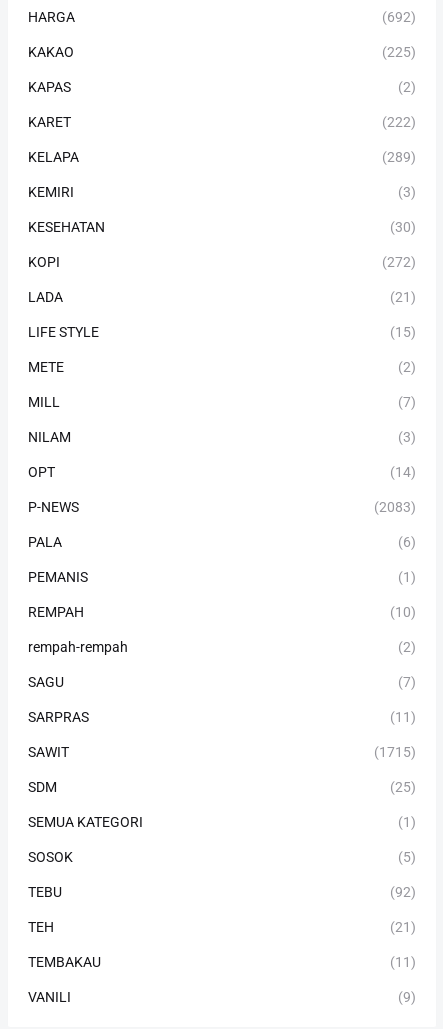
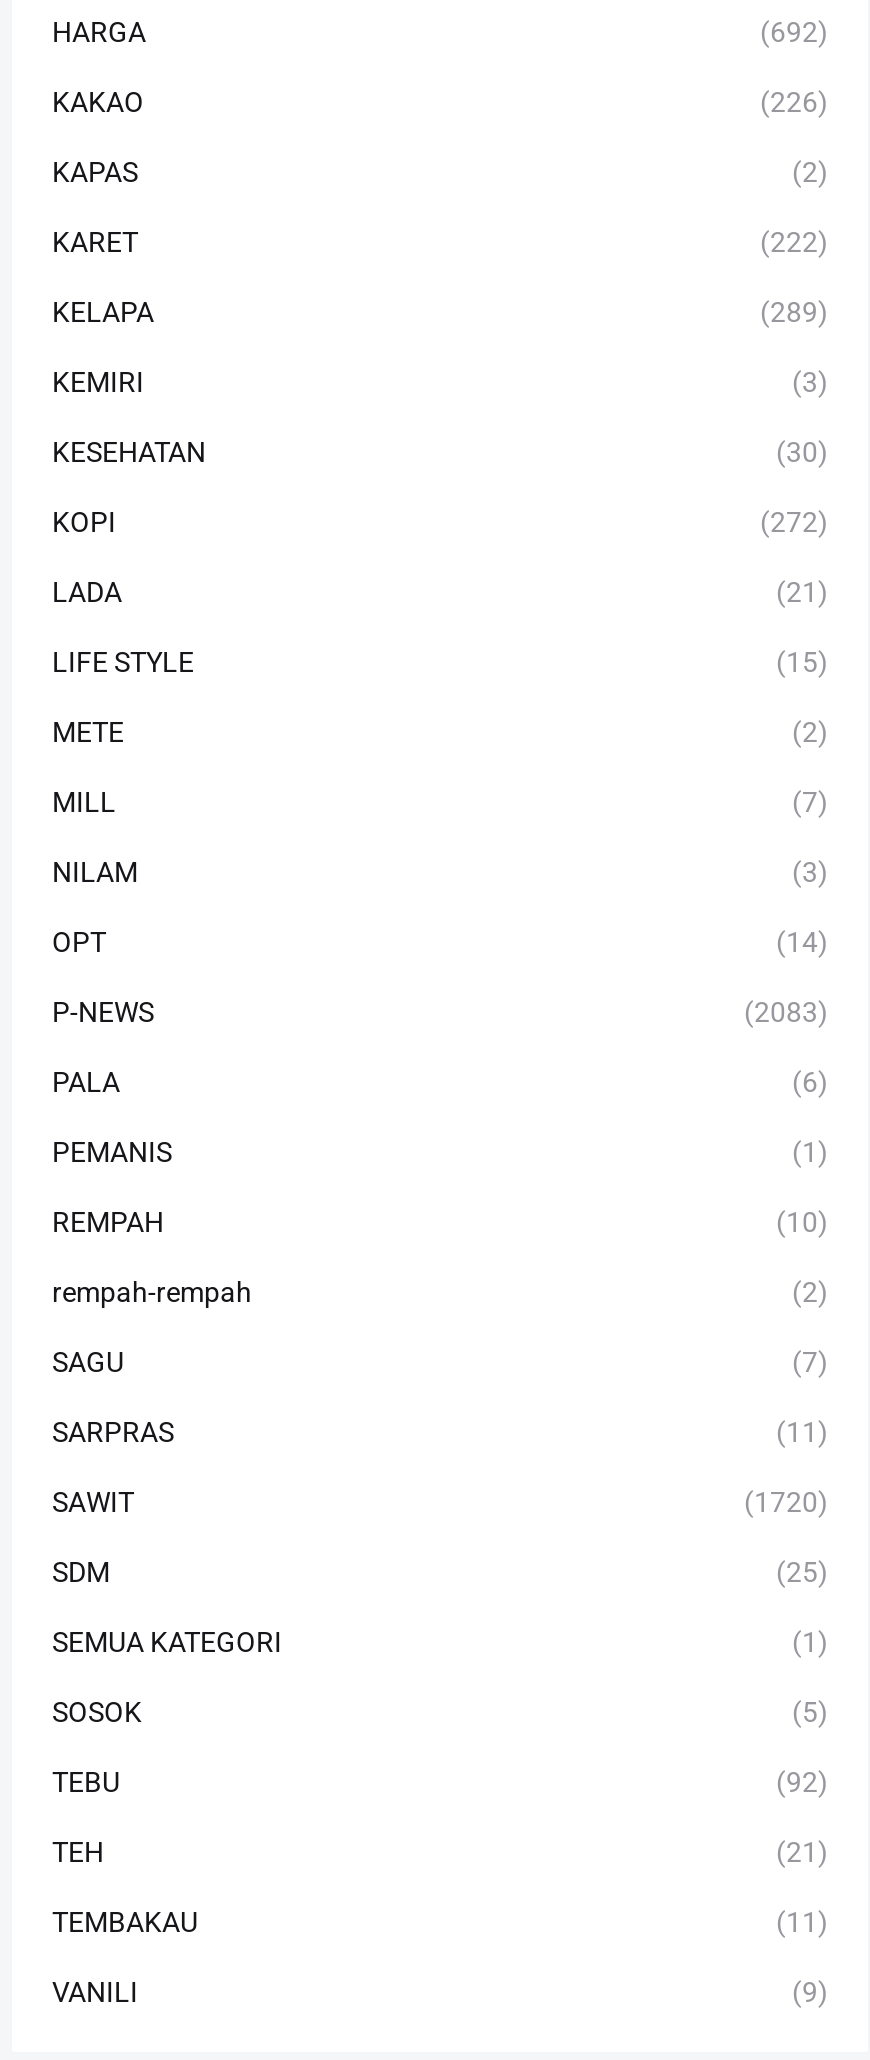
- (225)
+ (226)

- (1715)
+ (1720)
